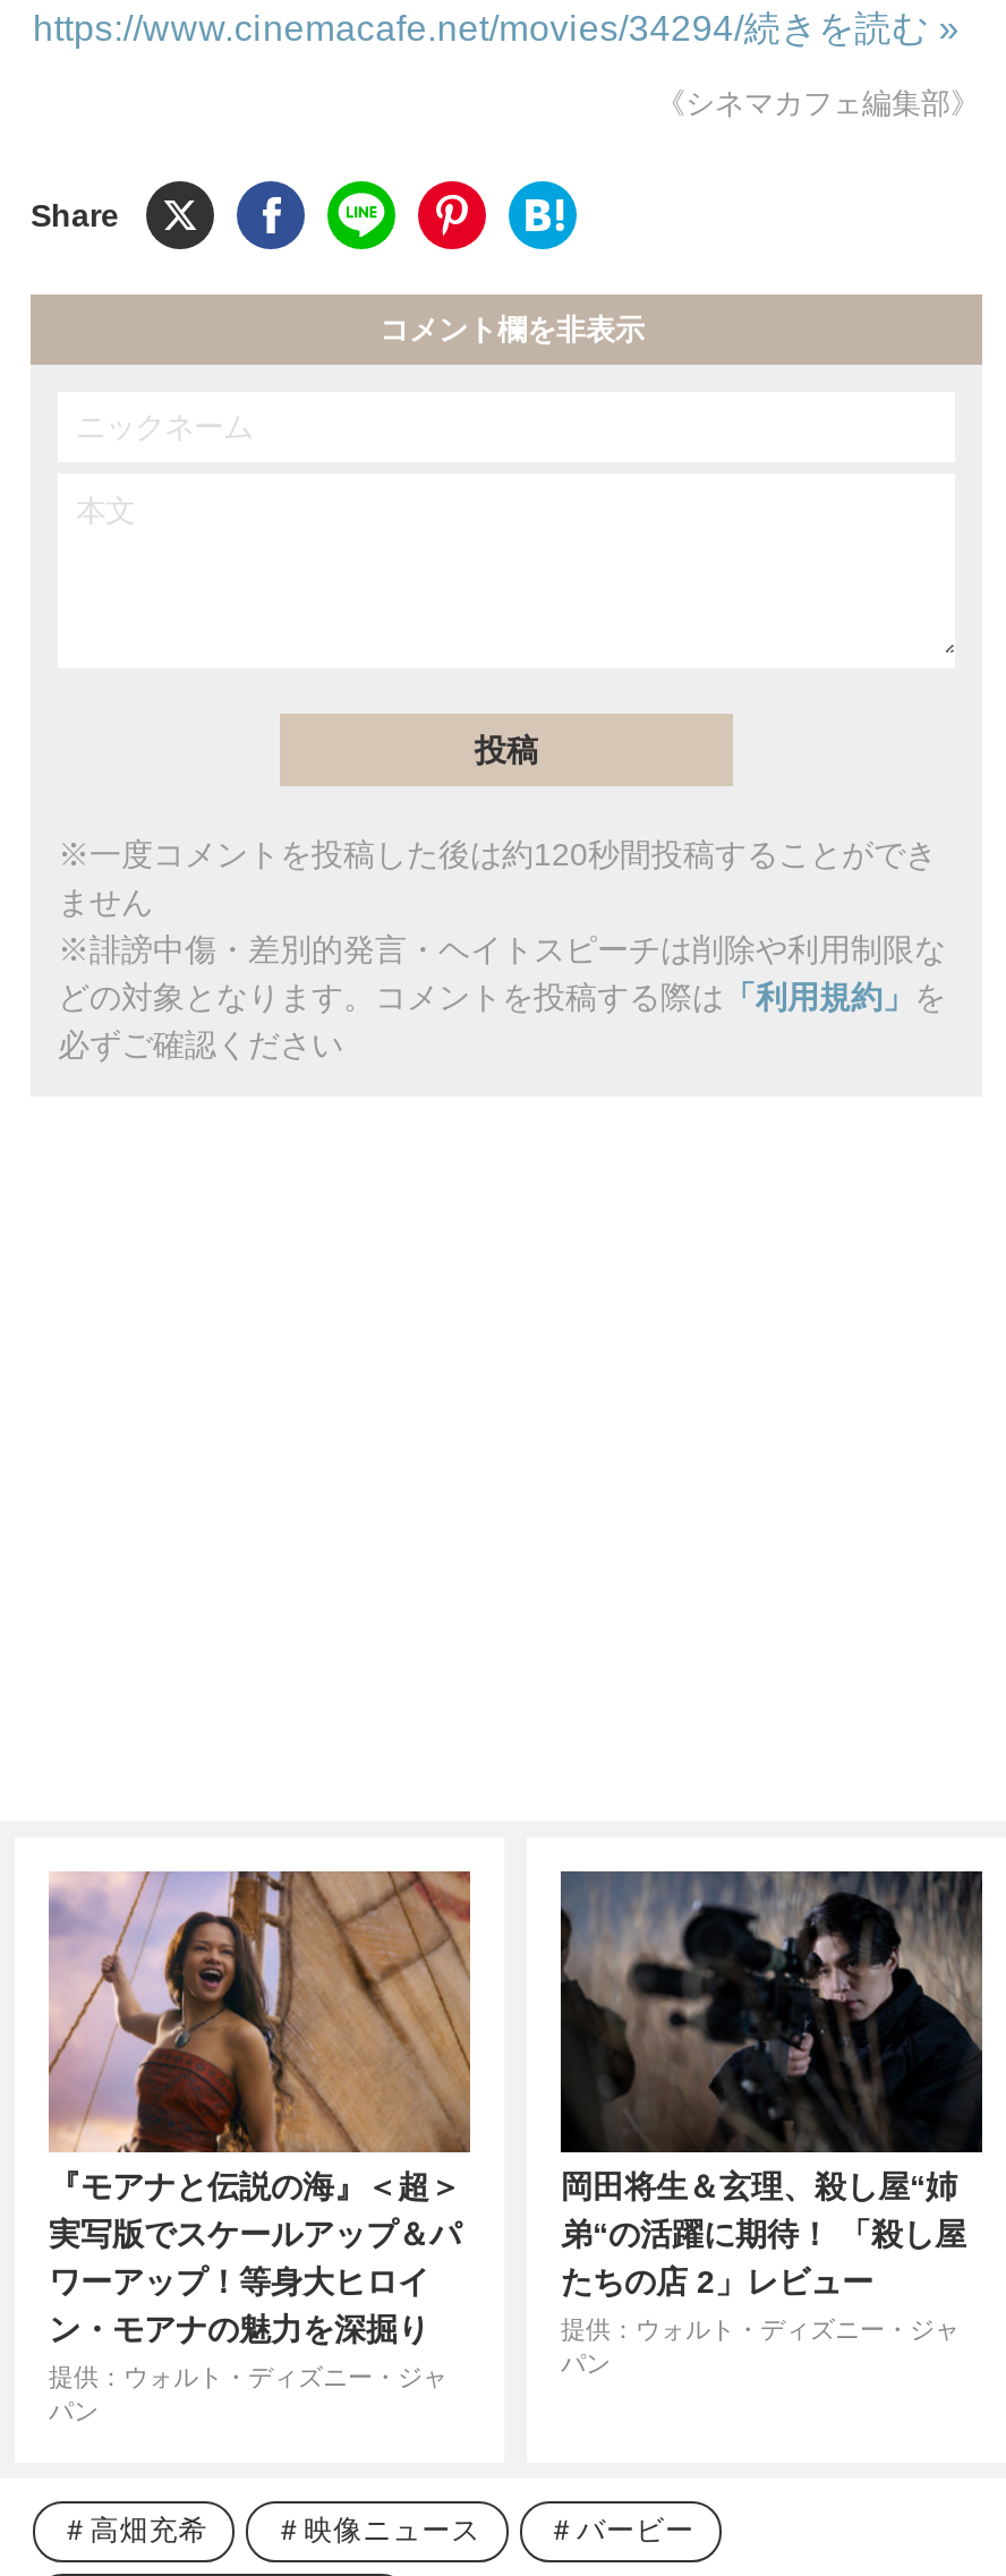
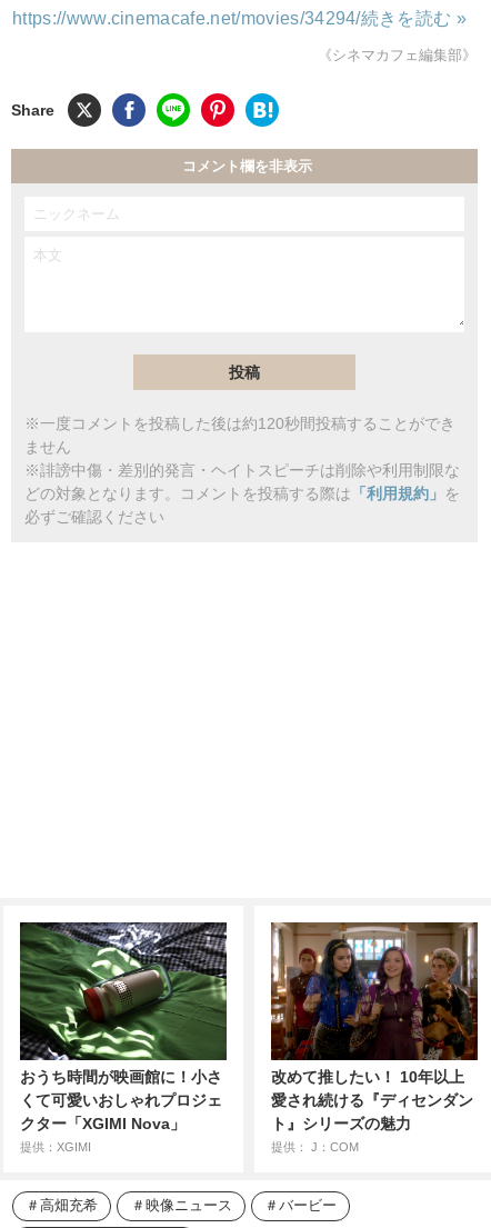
- [image]
+ [image]

- [image]
+ [image]

- 『モアナと伝説の海』＜超＞
- 実写版でスケールアップ＆パ
- ワーアップ！等身大ヒロイ
- ン・モアナの魅力を深掘り
- 提供：ウォルト・ディズニー・ジャ
- パン
+ おうち時間が映画館に！小さ
+ くて可愛いおしゃれプロジェ
+ クター「XGIMI Nova」
+ 提供：XGIMI

- 岡田将生＆玄理、殺し屋“姉
- 弟“の活躍に期待！ 「殺し屋
- たちの店 2」レビュー
- 提供：ウォルト・ディズニー・ジャ
- パン
+ 改めて推したい！ 10年以上
+ 愛され続ける『ディセンダン
+ ト』シリーズの魅力
+ 提供： J：COM
